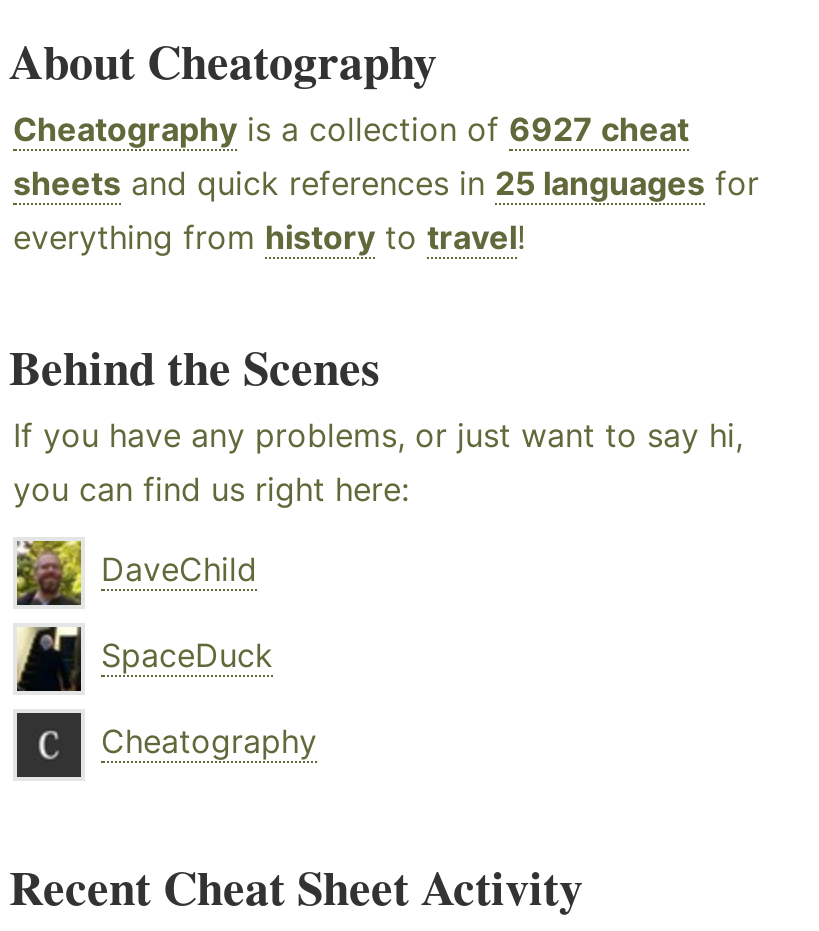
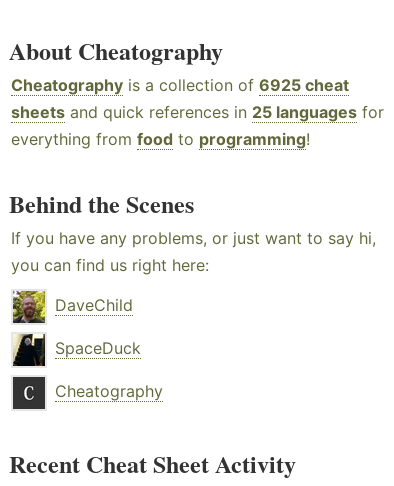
- Cheatography is a collection of 6927 cheat
+ Cheatography is a collection of 6925 cheat

- everything from history to travel!
+ everything from food to programming!
